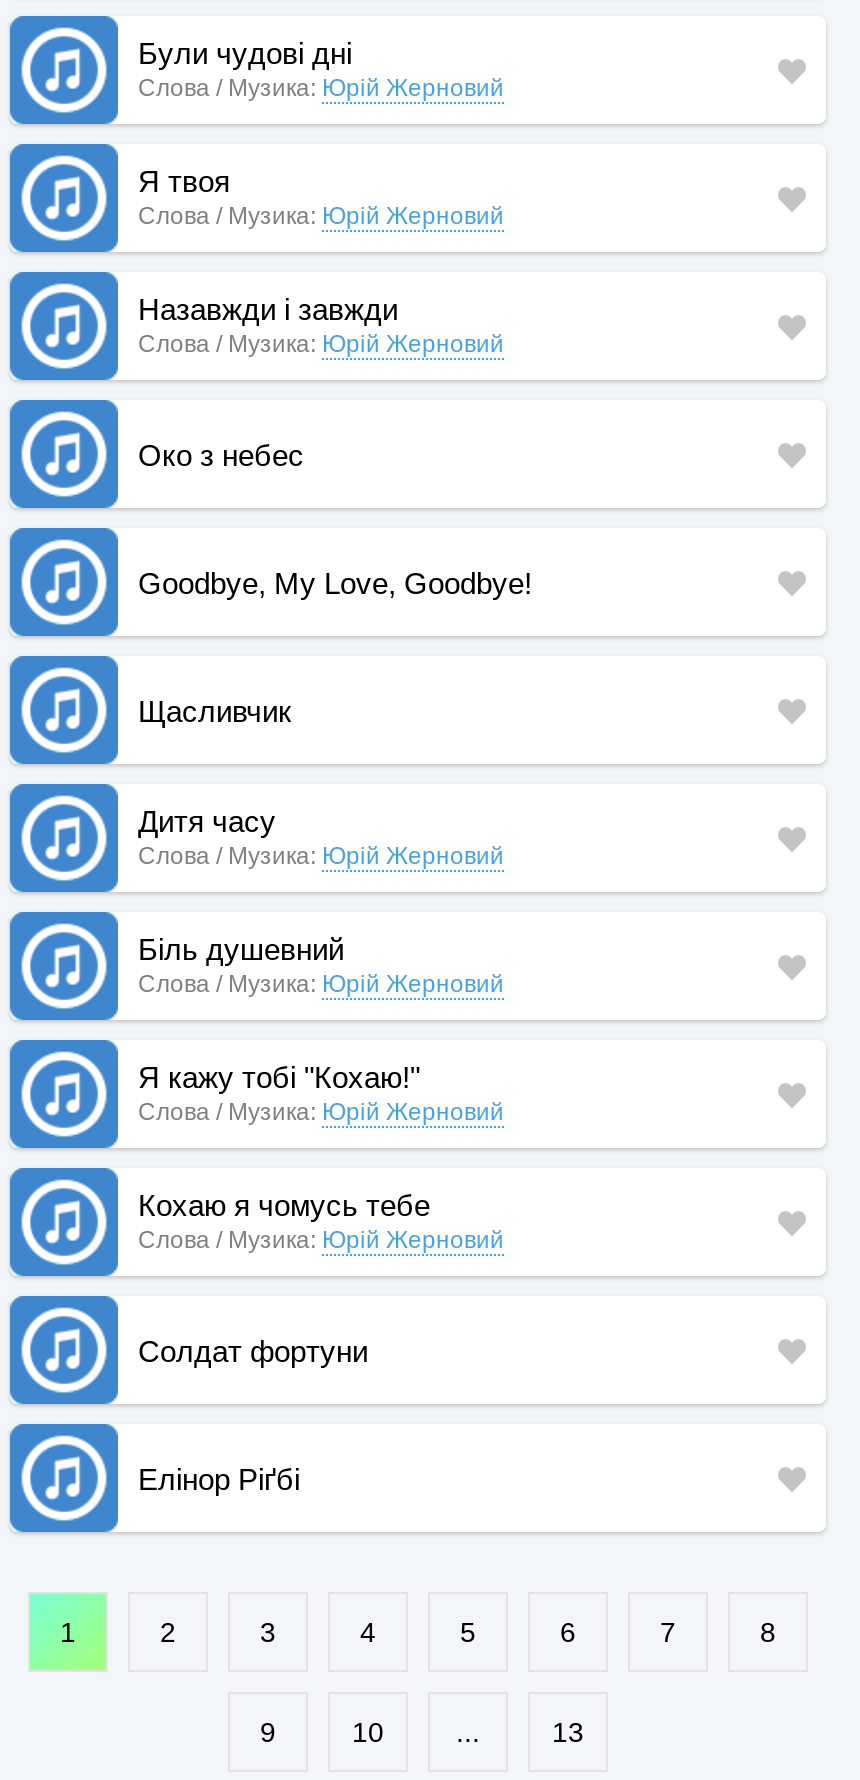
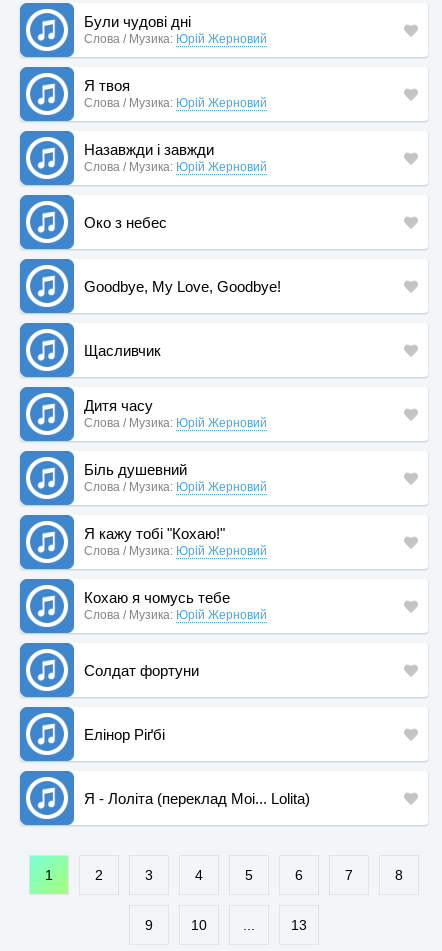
+ Я - Лоліта (переклад Moi... Lolita)
